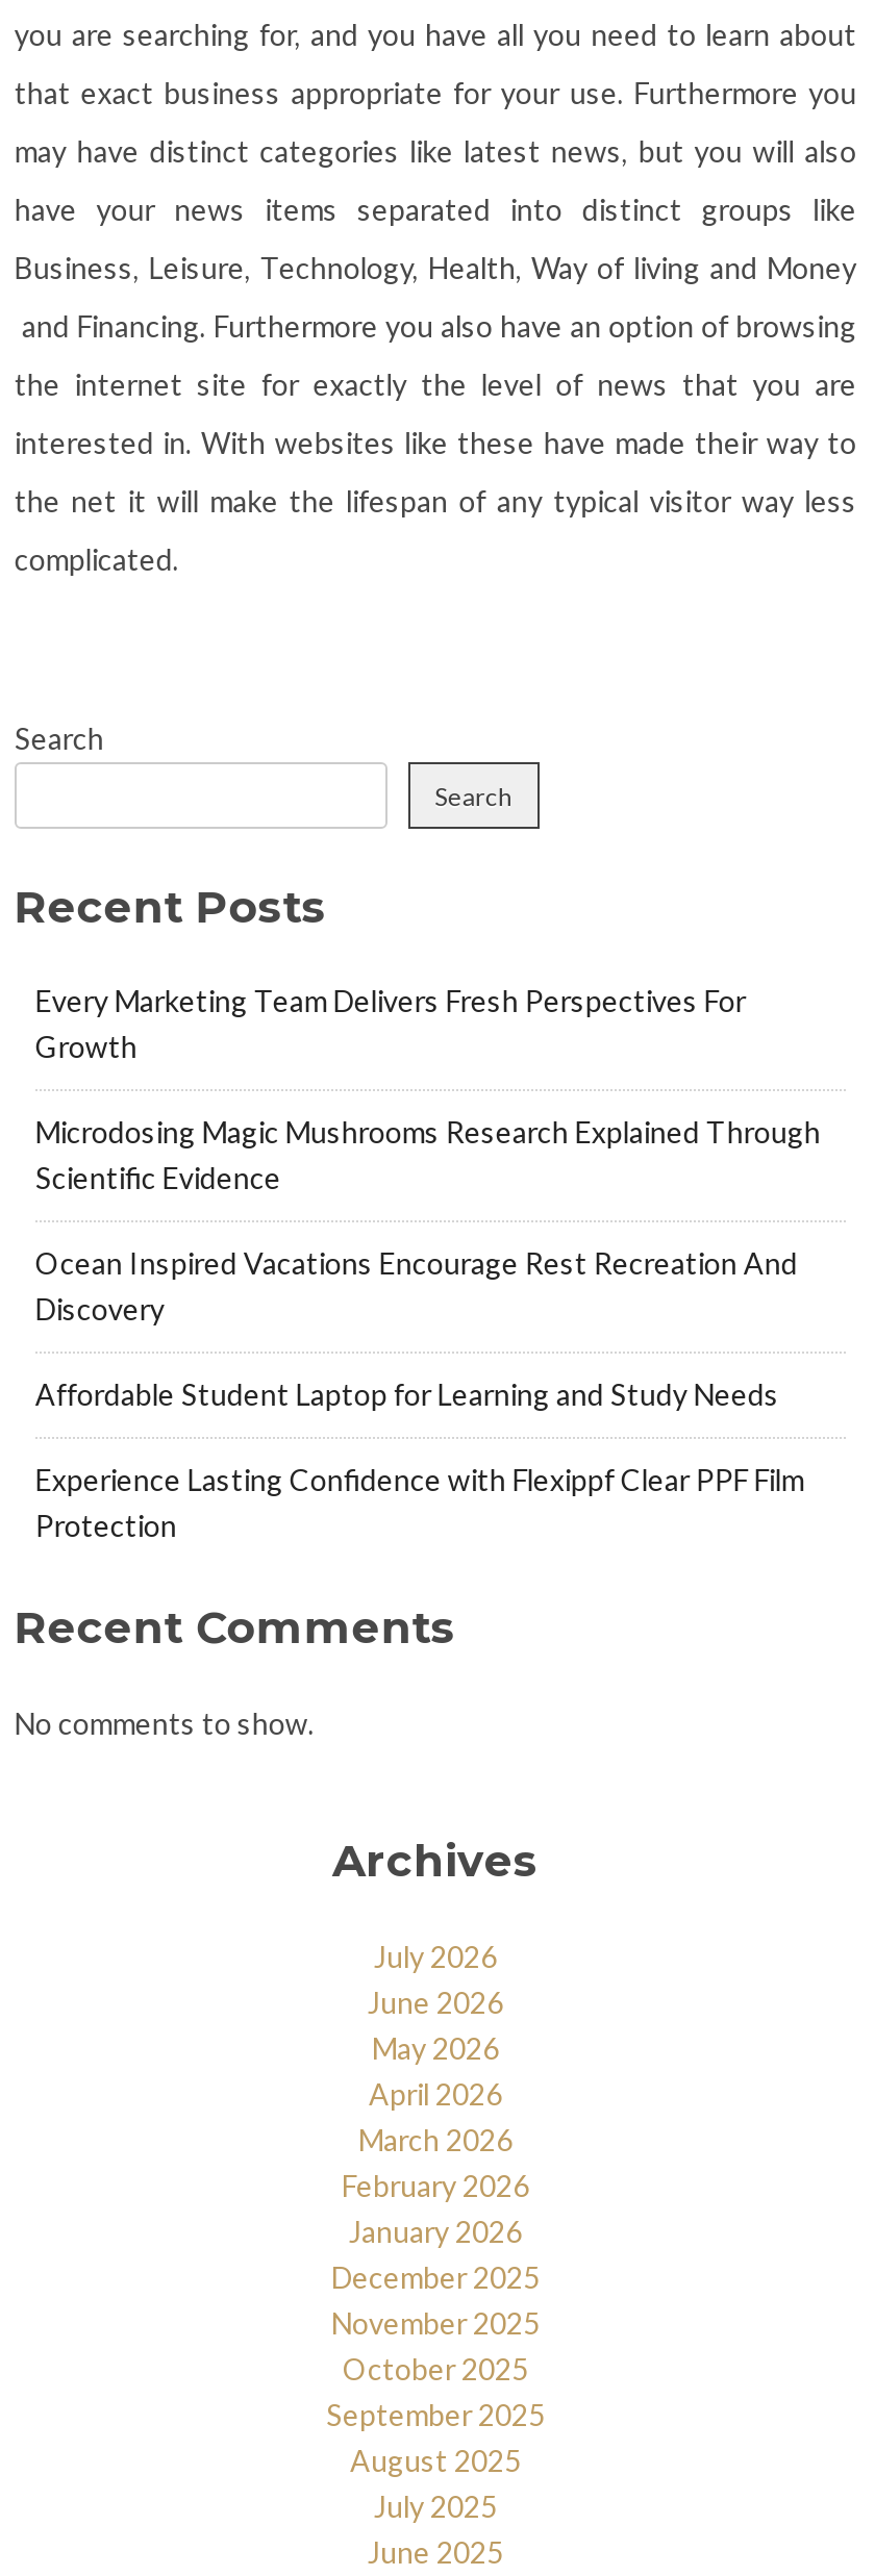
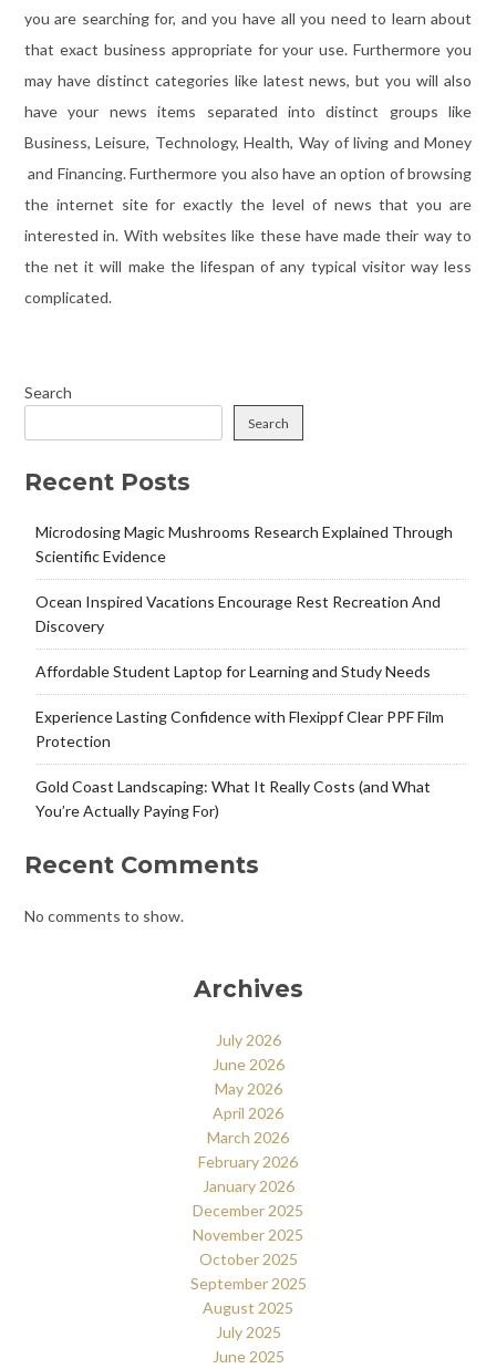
- Every Marketing Team Delivers Fresh Perspectives For
- Growth

moved up: Microdosing Magic Mushrooms Research Explained Through | Scientific Evidence | Ocean Inspired Vacations Encourage Rest Recreation And | Discovery | Affordable Student Laptop for Learning and Study Needs | Experience Lasting Confidence with Flexippf Clear PPF Film | Protection

+ Gold Coast Landscaping: What It Really Costs (and What
+ You’re Actually Paying For)
